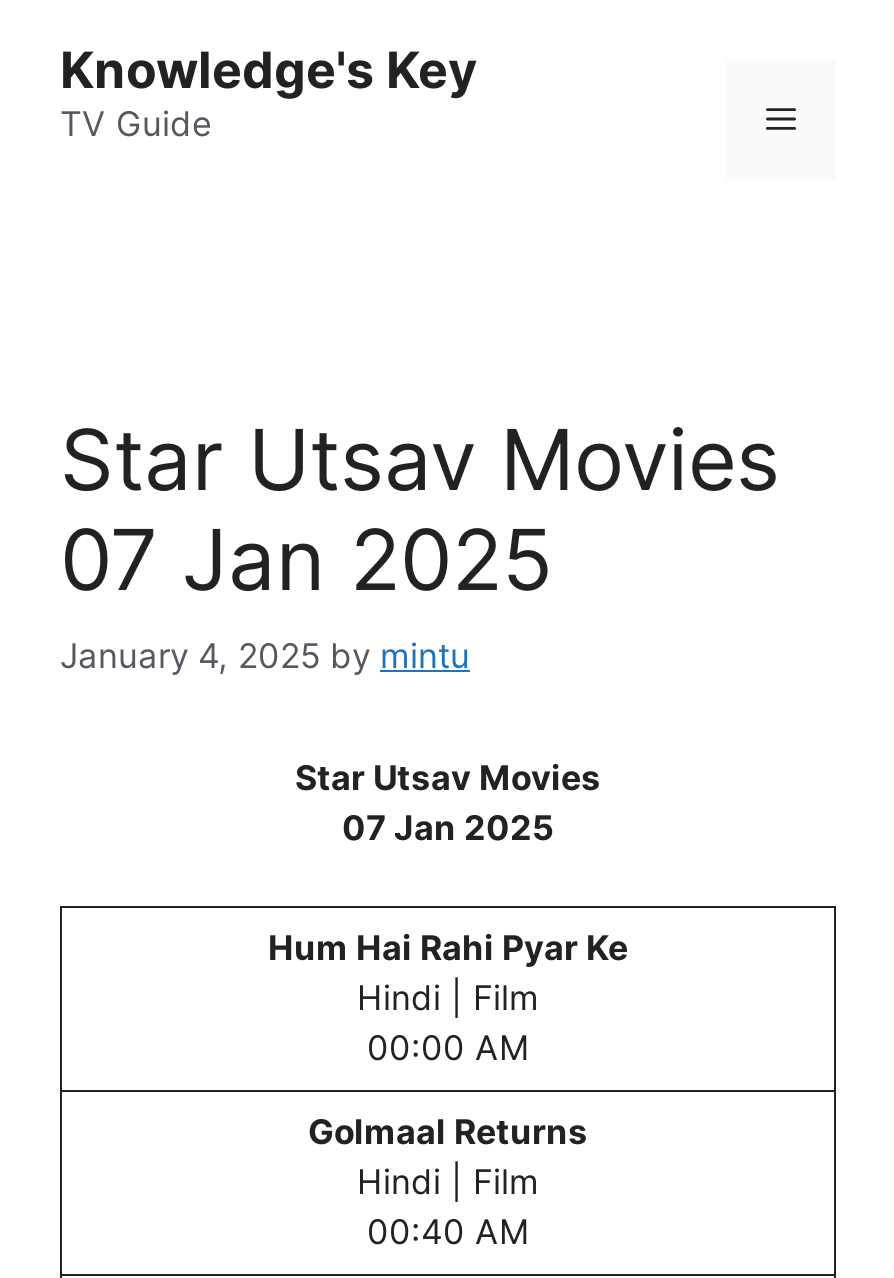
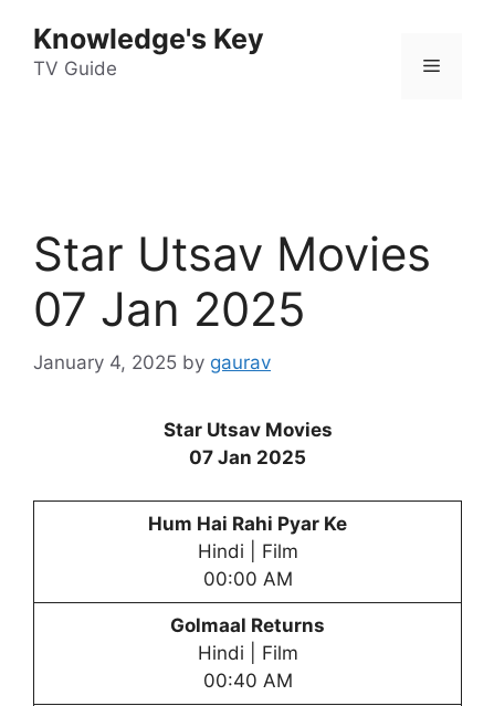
- January 4, 2025 by mintu
+ January 4, 2025 by gaurav
